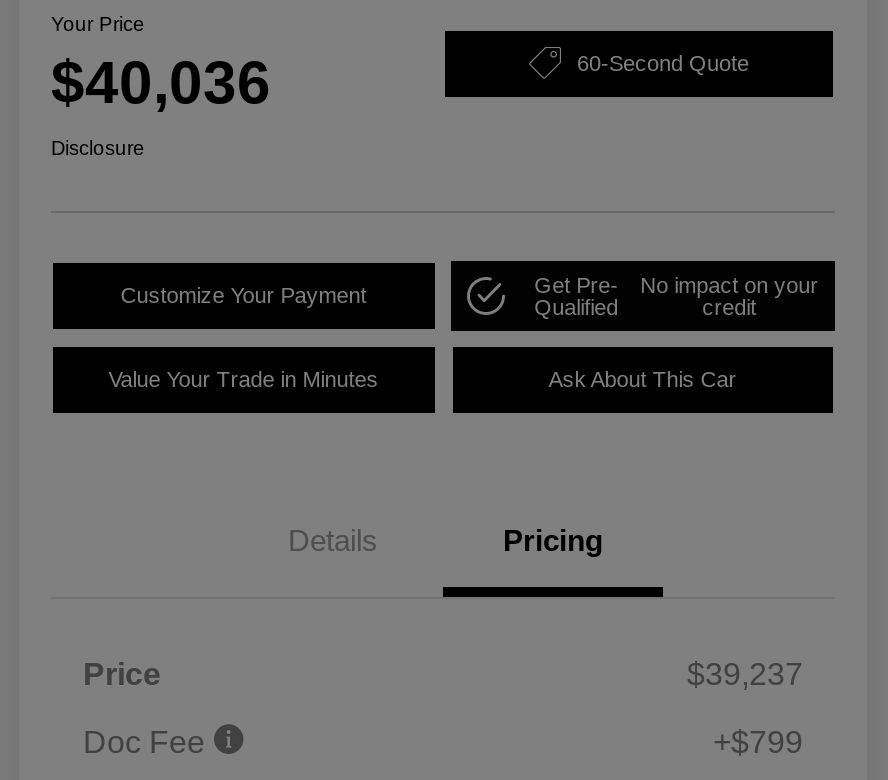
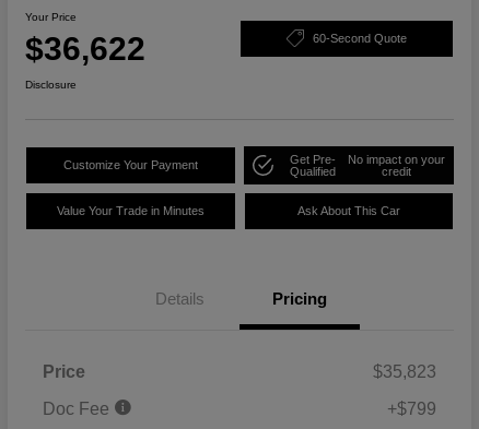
- $40,036
+ $36,622

- $39,237
+ $35,823
